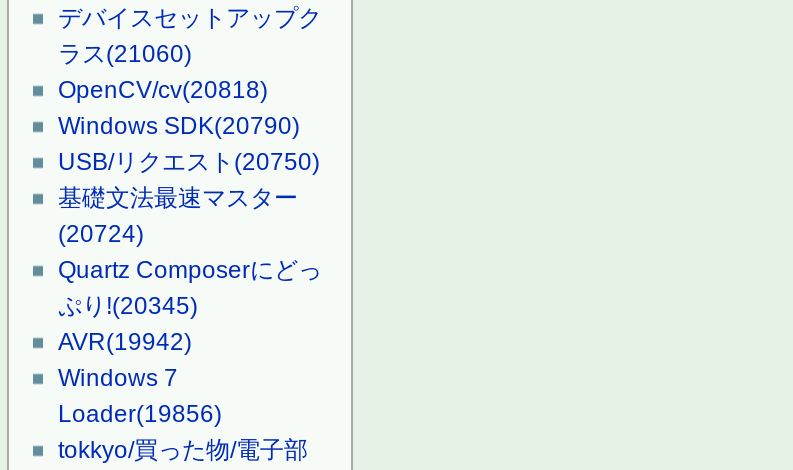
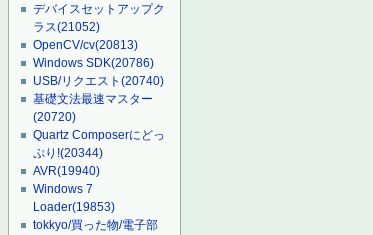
- ラス(21060)
+ ラス(21052)

- OpenCV/cv(20818)
+ OpenCV/cv(20813)

- Windows SDK(20790)
+ Windows SDK(20786)

- USB/リクエスト(20750)
+ USB/リクエスト(20740)

- (20724)
+ (20720)

- ぷり! (20345)
+ ぷり! (20344)

- AVR(19942)
+ AVR(19940)

- Loader(19856)
+ Loader(19853)
